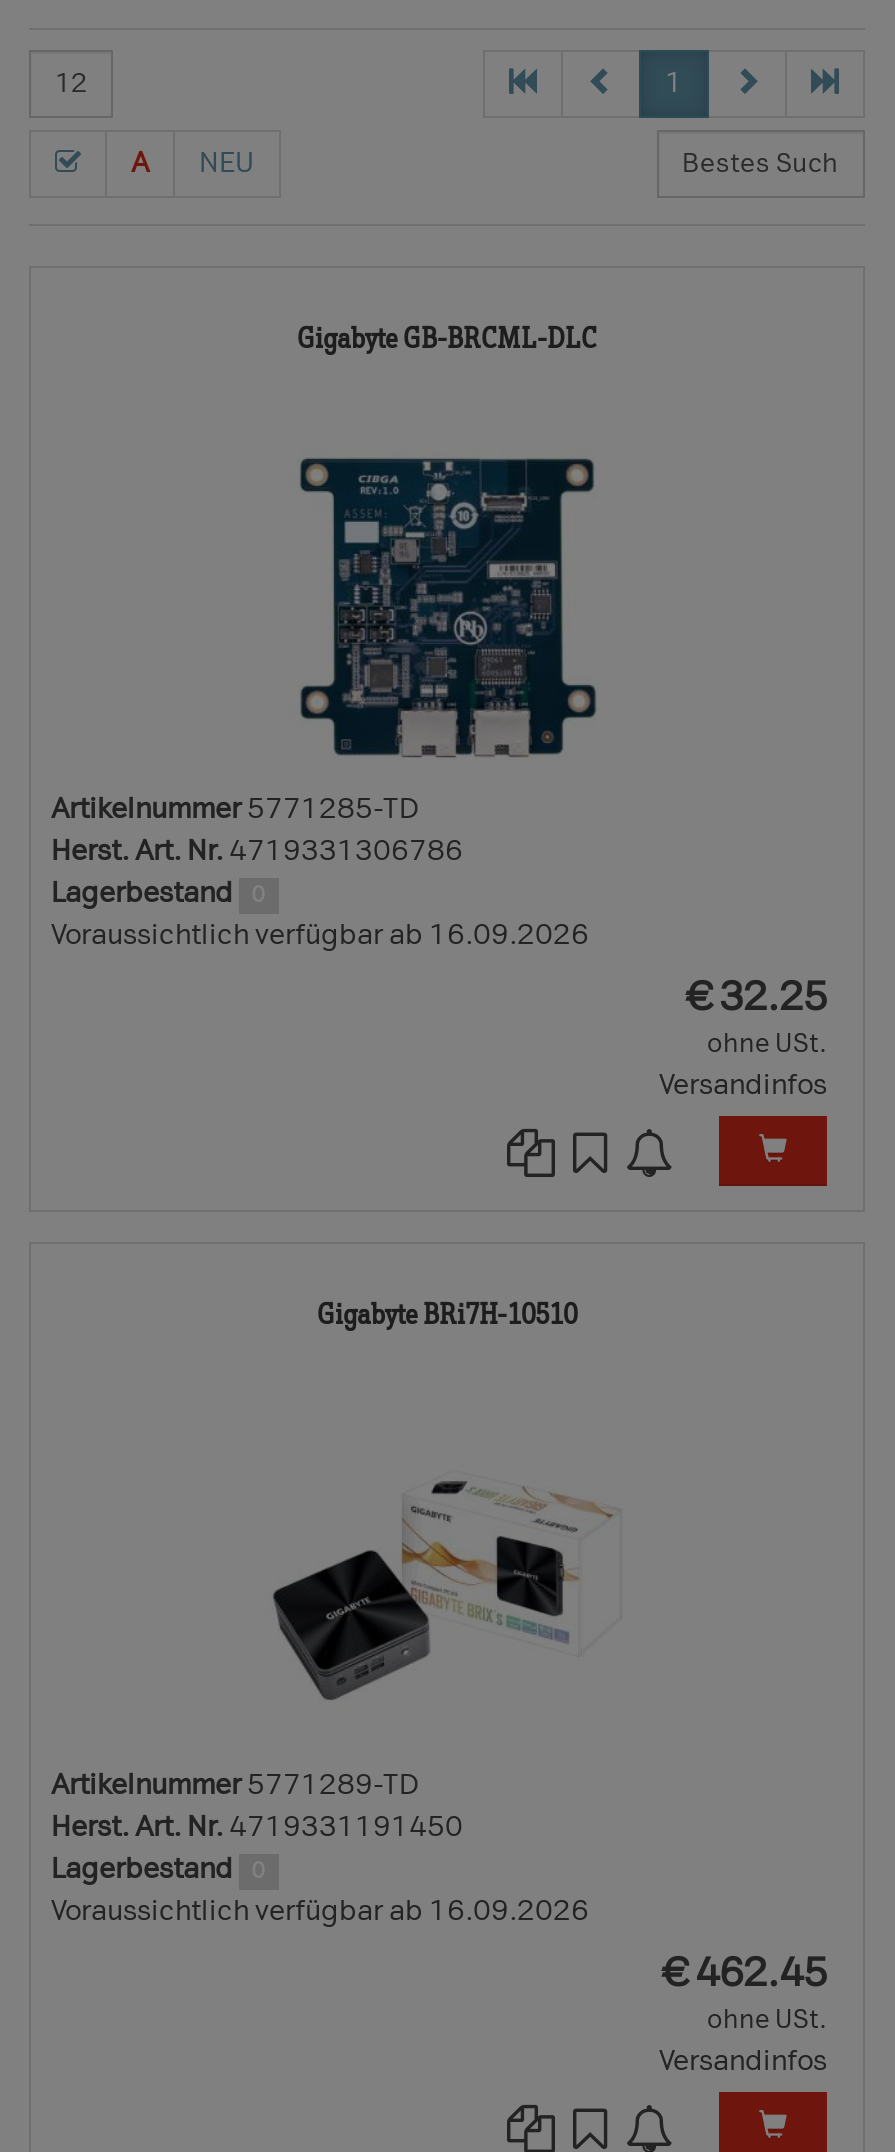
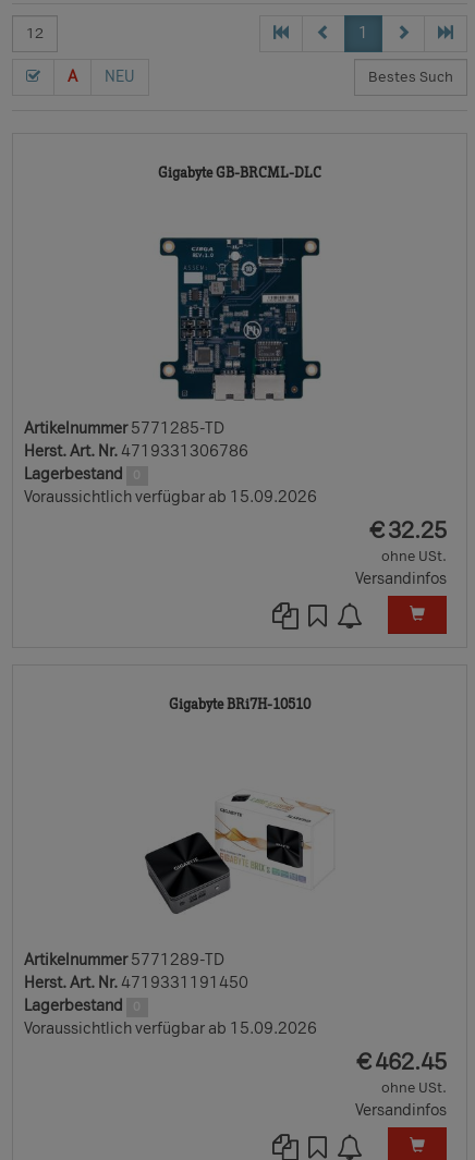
- Voraussichtlich verfügbar ab 16.09.2026
+ Voraussichtlich verfügbar ab 15.09.2026

- Voraussichtlich verfügbar ab 16.09.2026
+ Voraussichtlich verfügbar ab 15.09.2026
